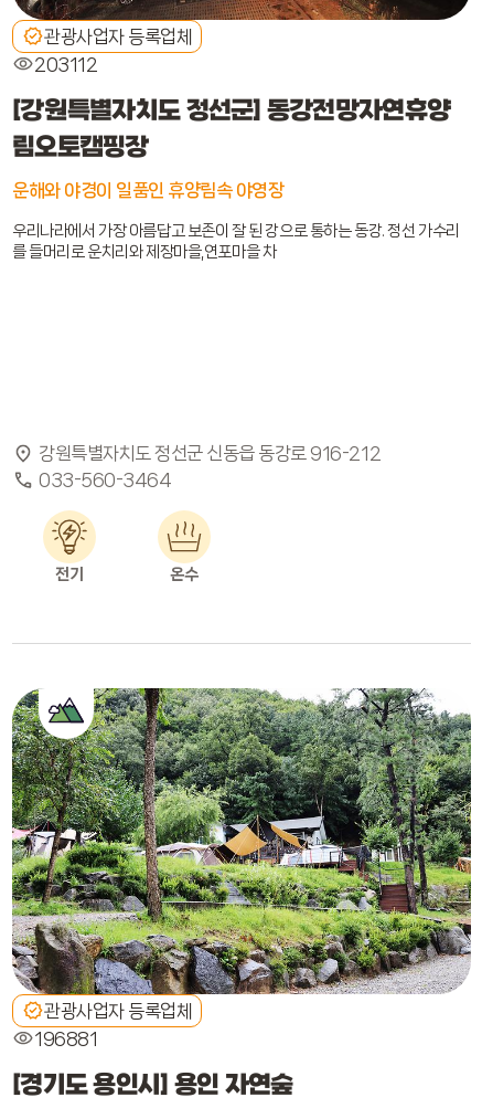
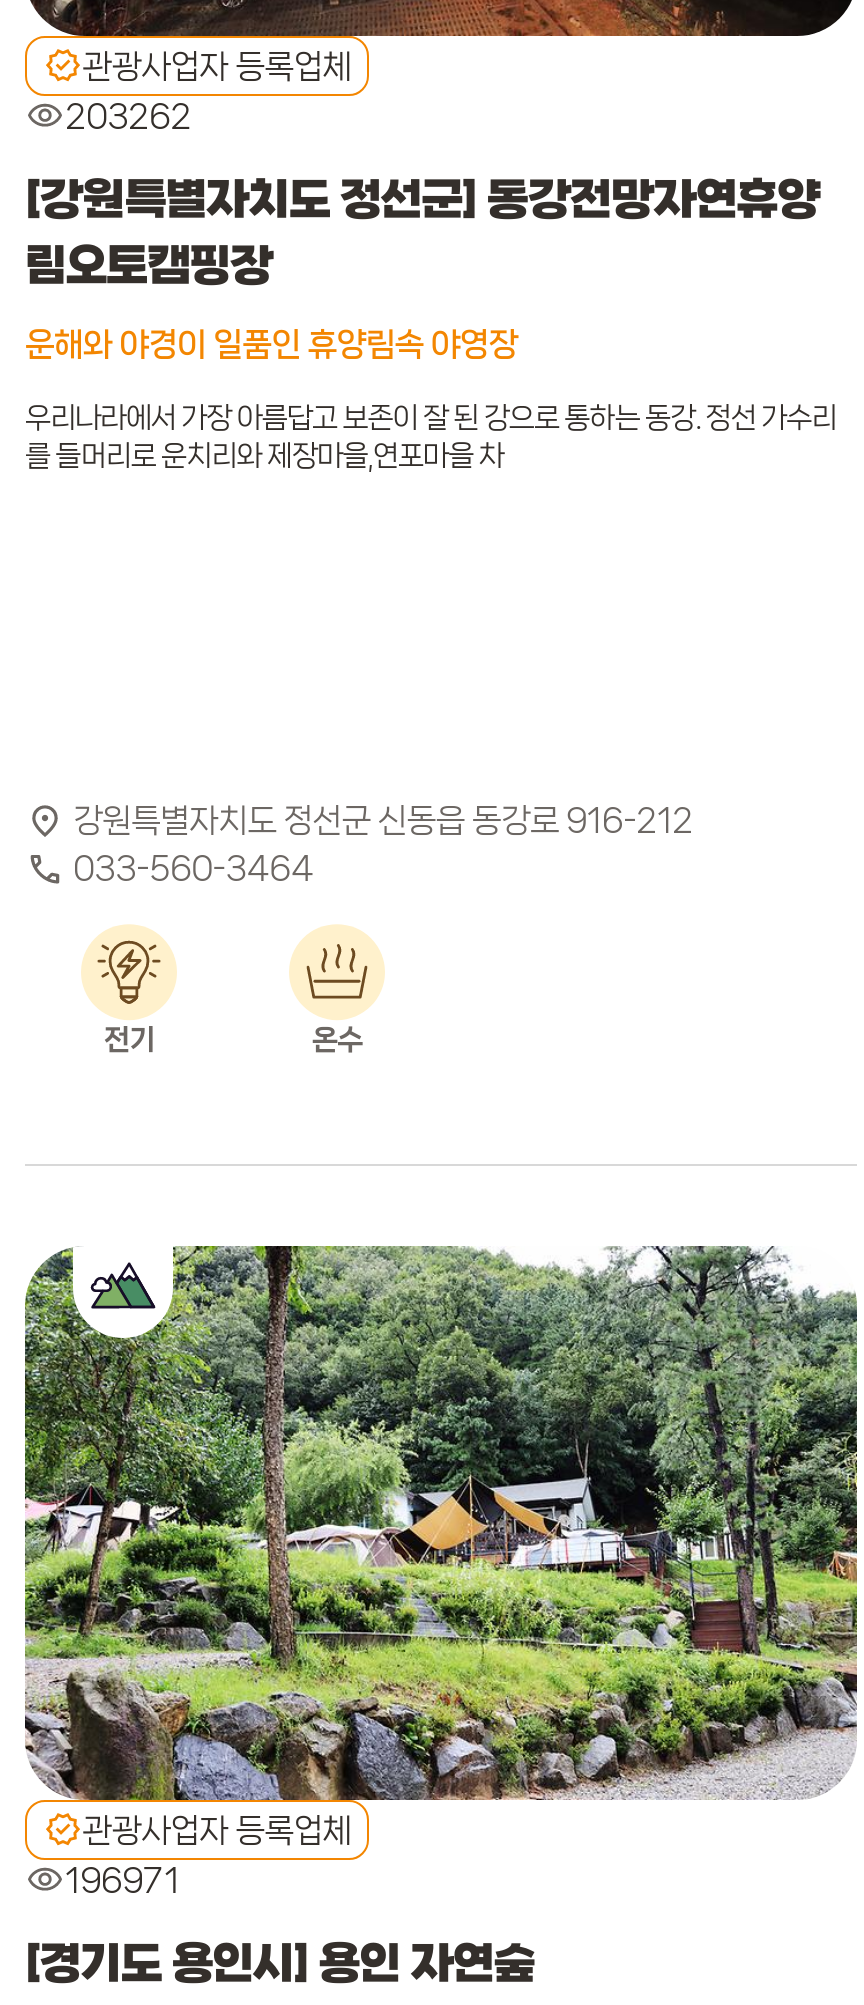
- 203112
+ 203262

- 196881
+ 196971
